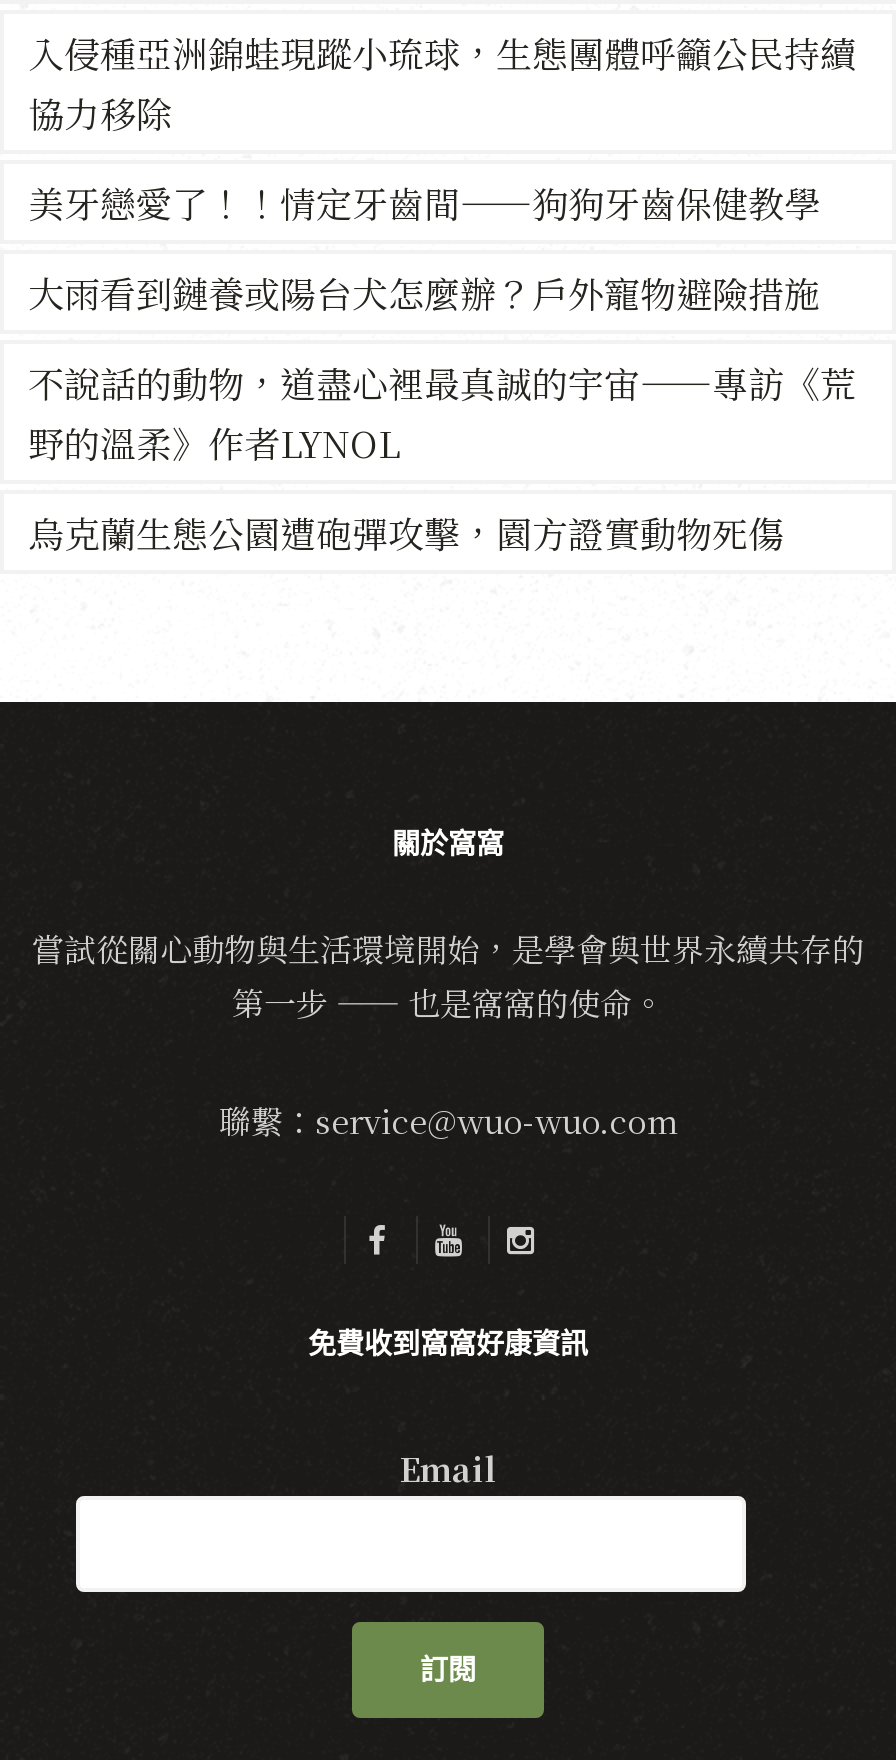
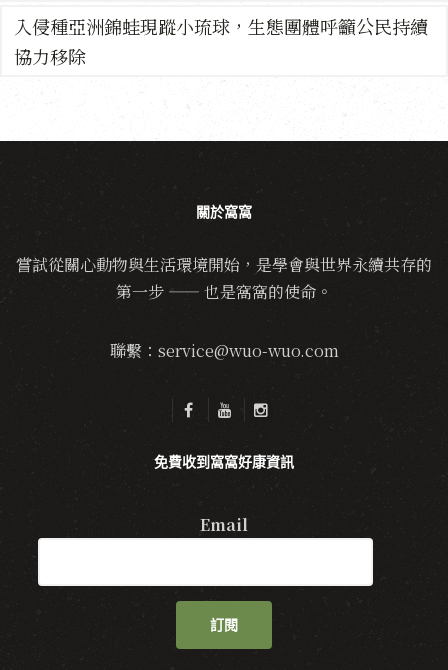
- 美牙戀愛了！！情定牙齒間——狗狗牙齒保健教學
- 大雨看到鏈養或陽台犬怎麼辦？戶外寵物避險措施
- 不說話的動物，道盡心裡最真誠的宇宙——專訪《荒
- 野的溫柔》作者LYNOL
- 烏克蘭生態公園遭砲彈攻擊，園方證實動物死傷
